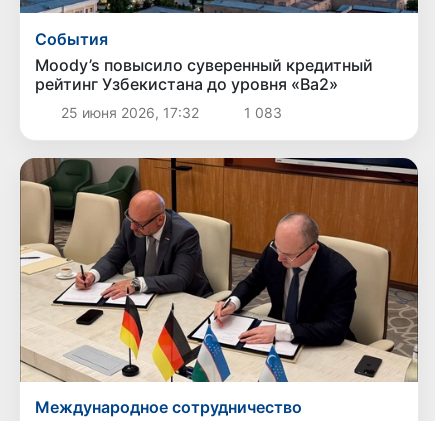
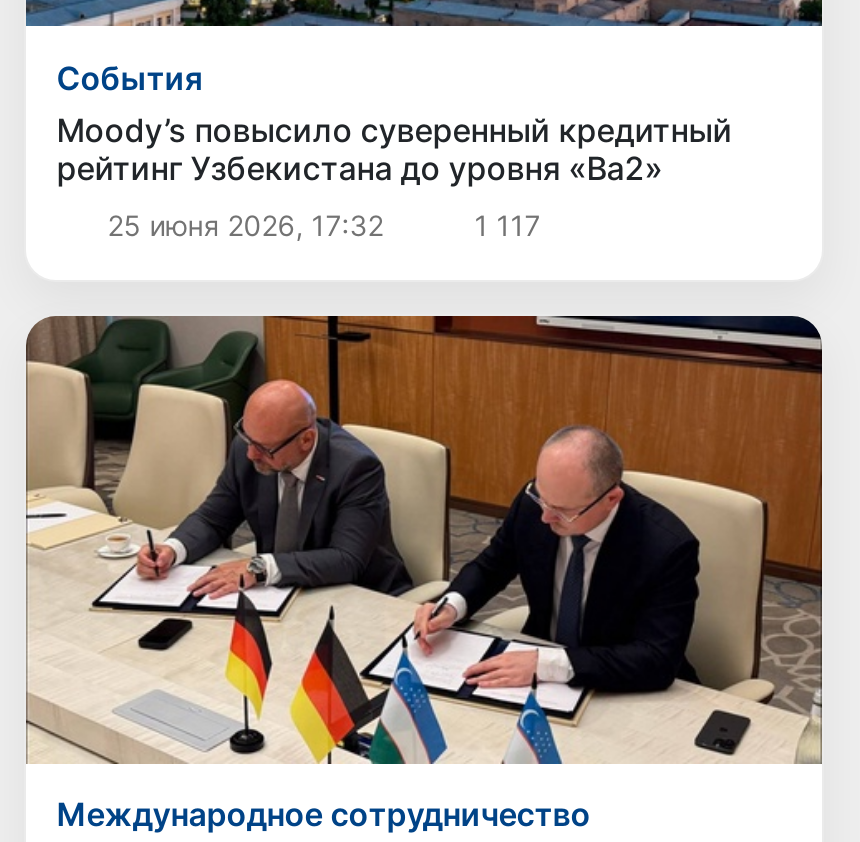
- 1 083
+ 1 117
